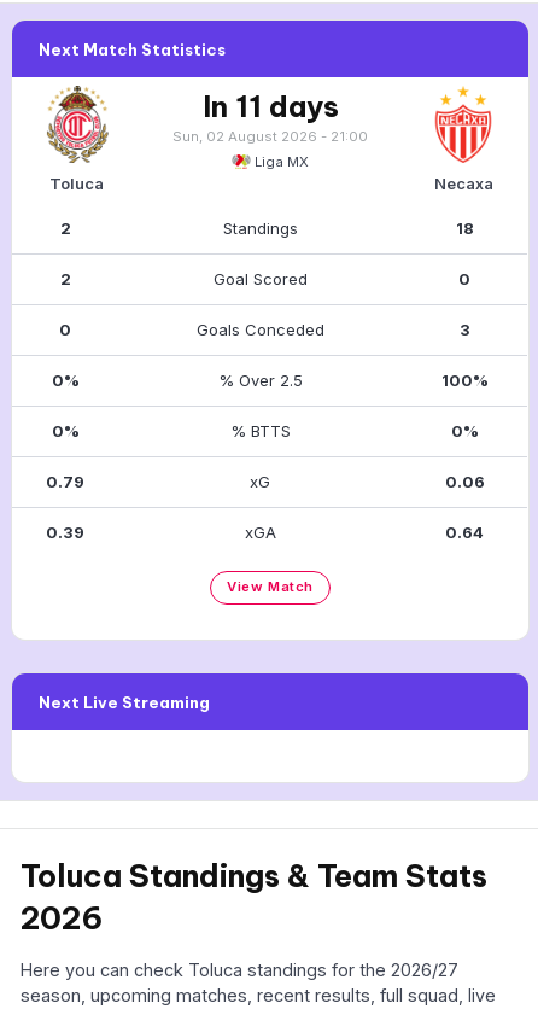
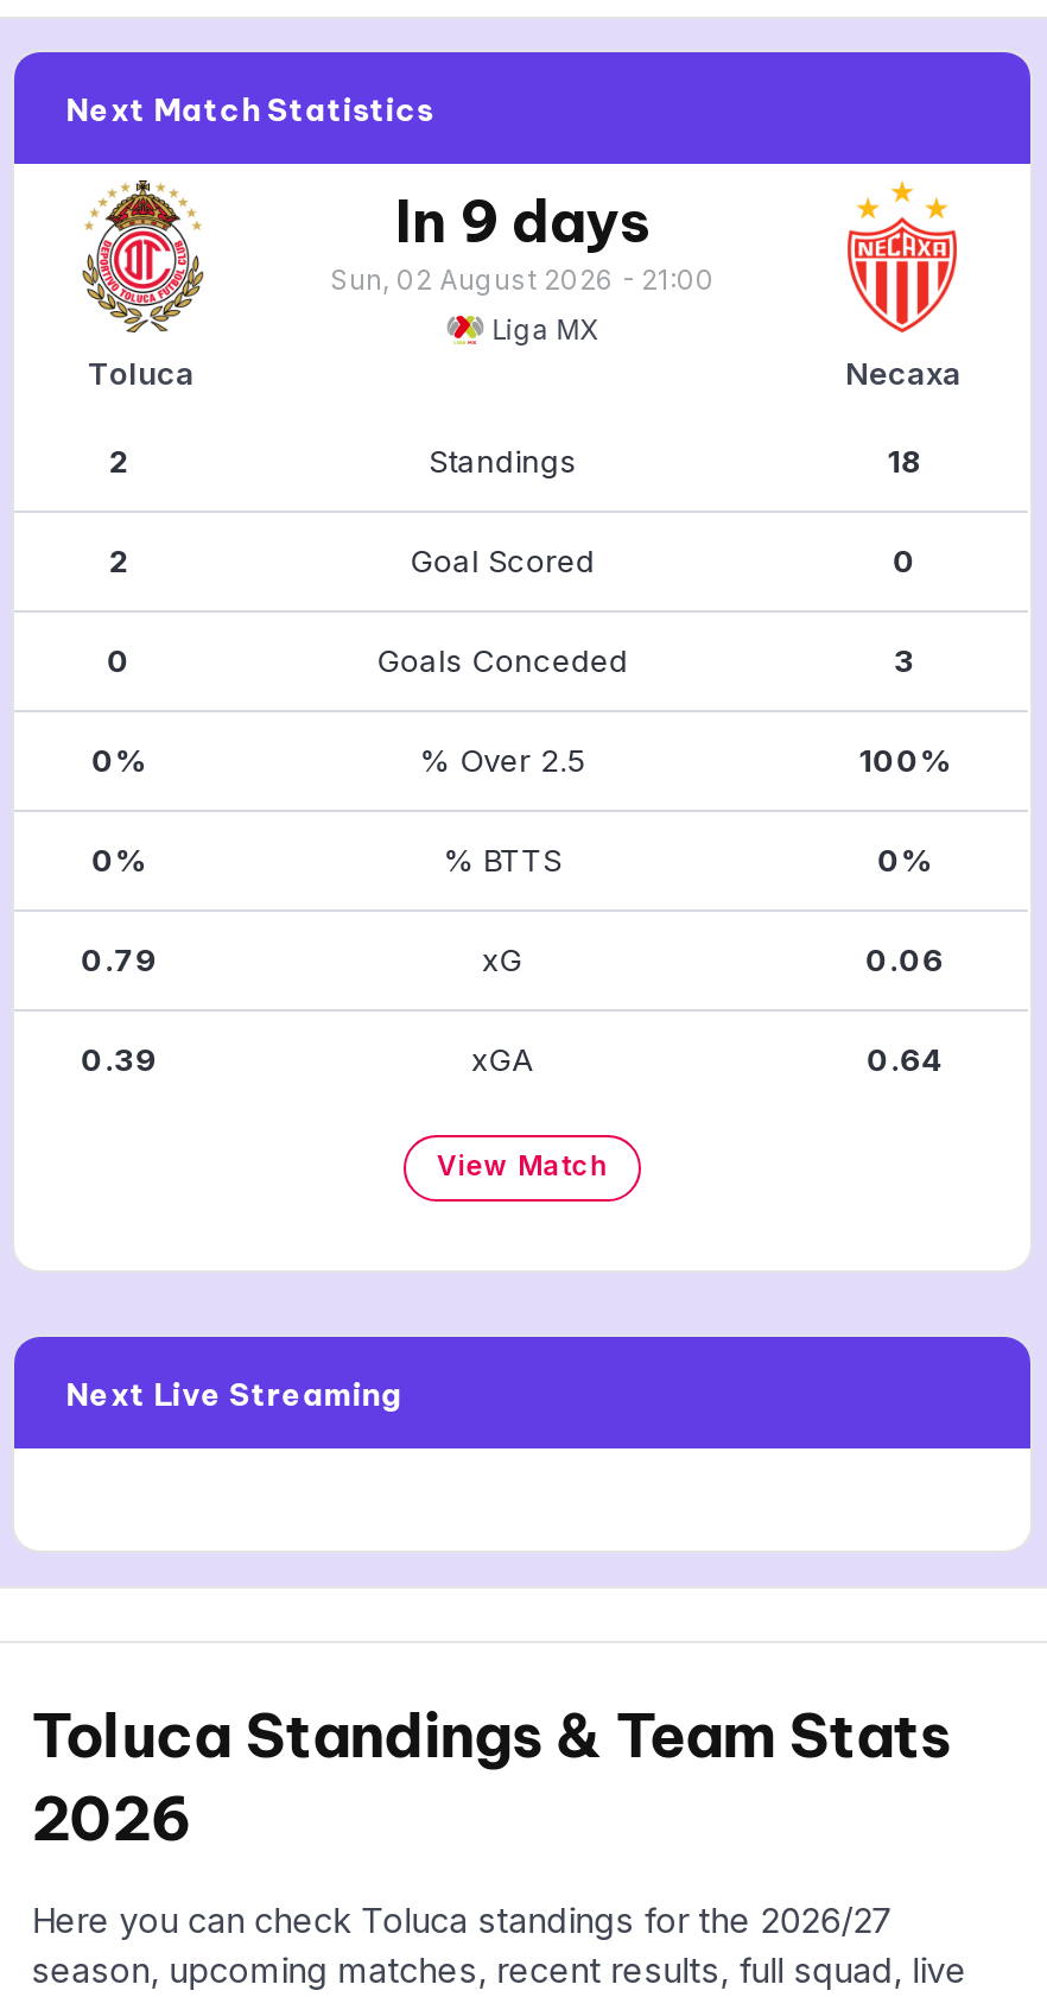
- In 11 days
+ In 9 days
